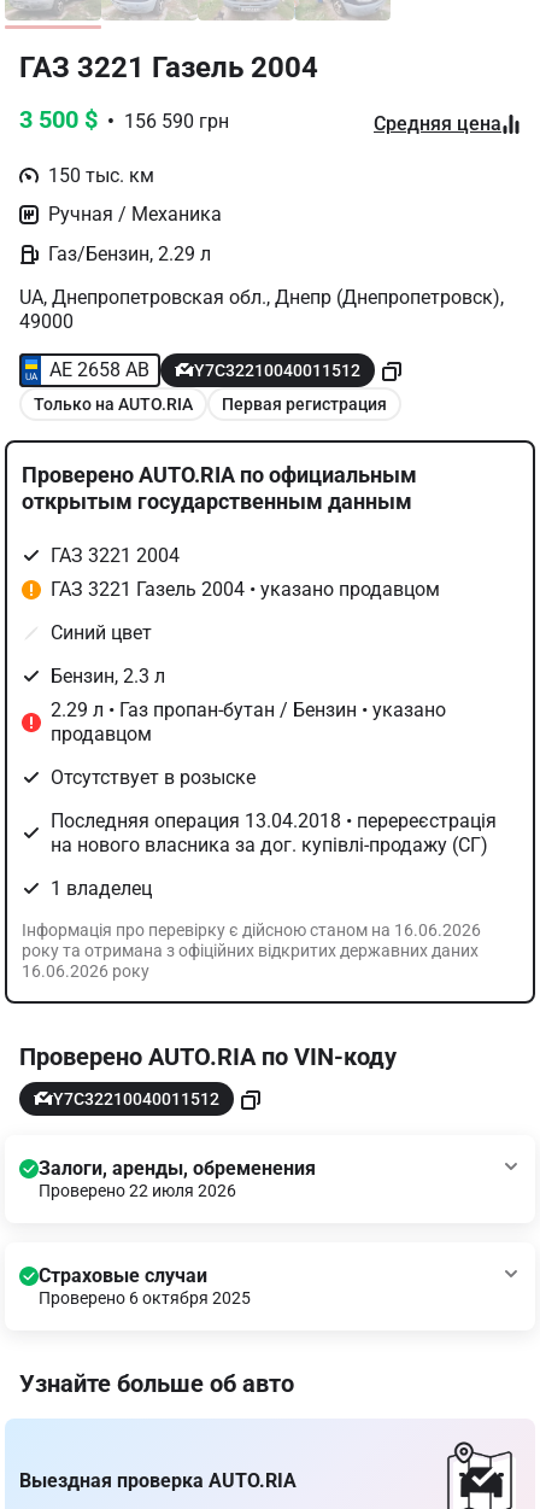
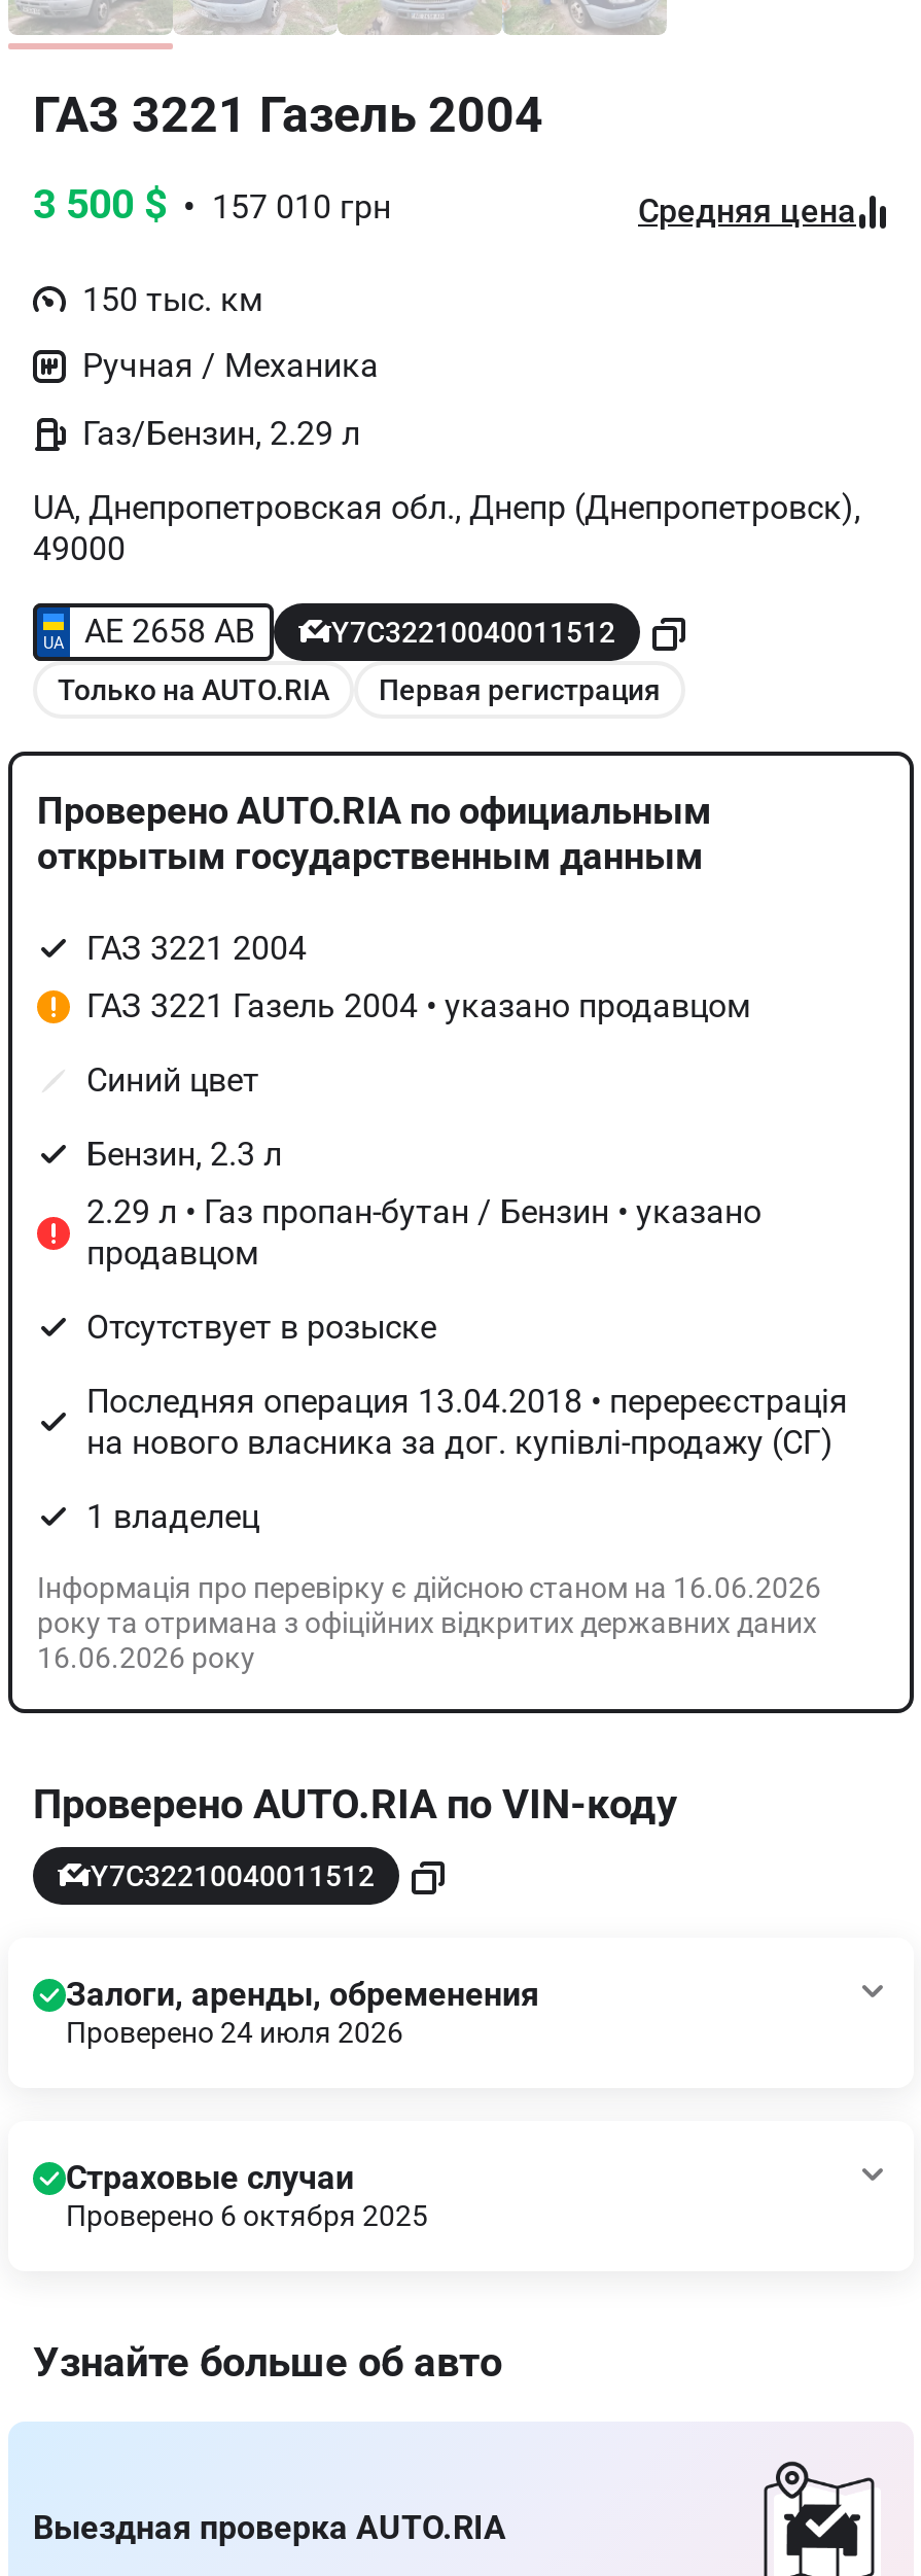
- 3 500 $• 156 590 грн
+ 3 500 $• 157 010 грн

- Проверено 22 июля 2026
+ Проверено 24 июля 2026
